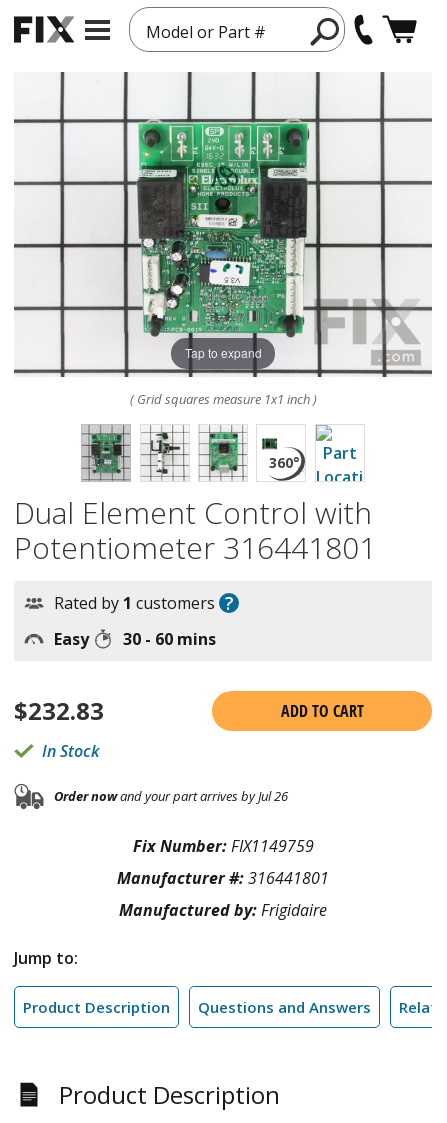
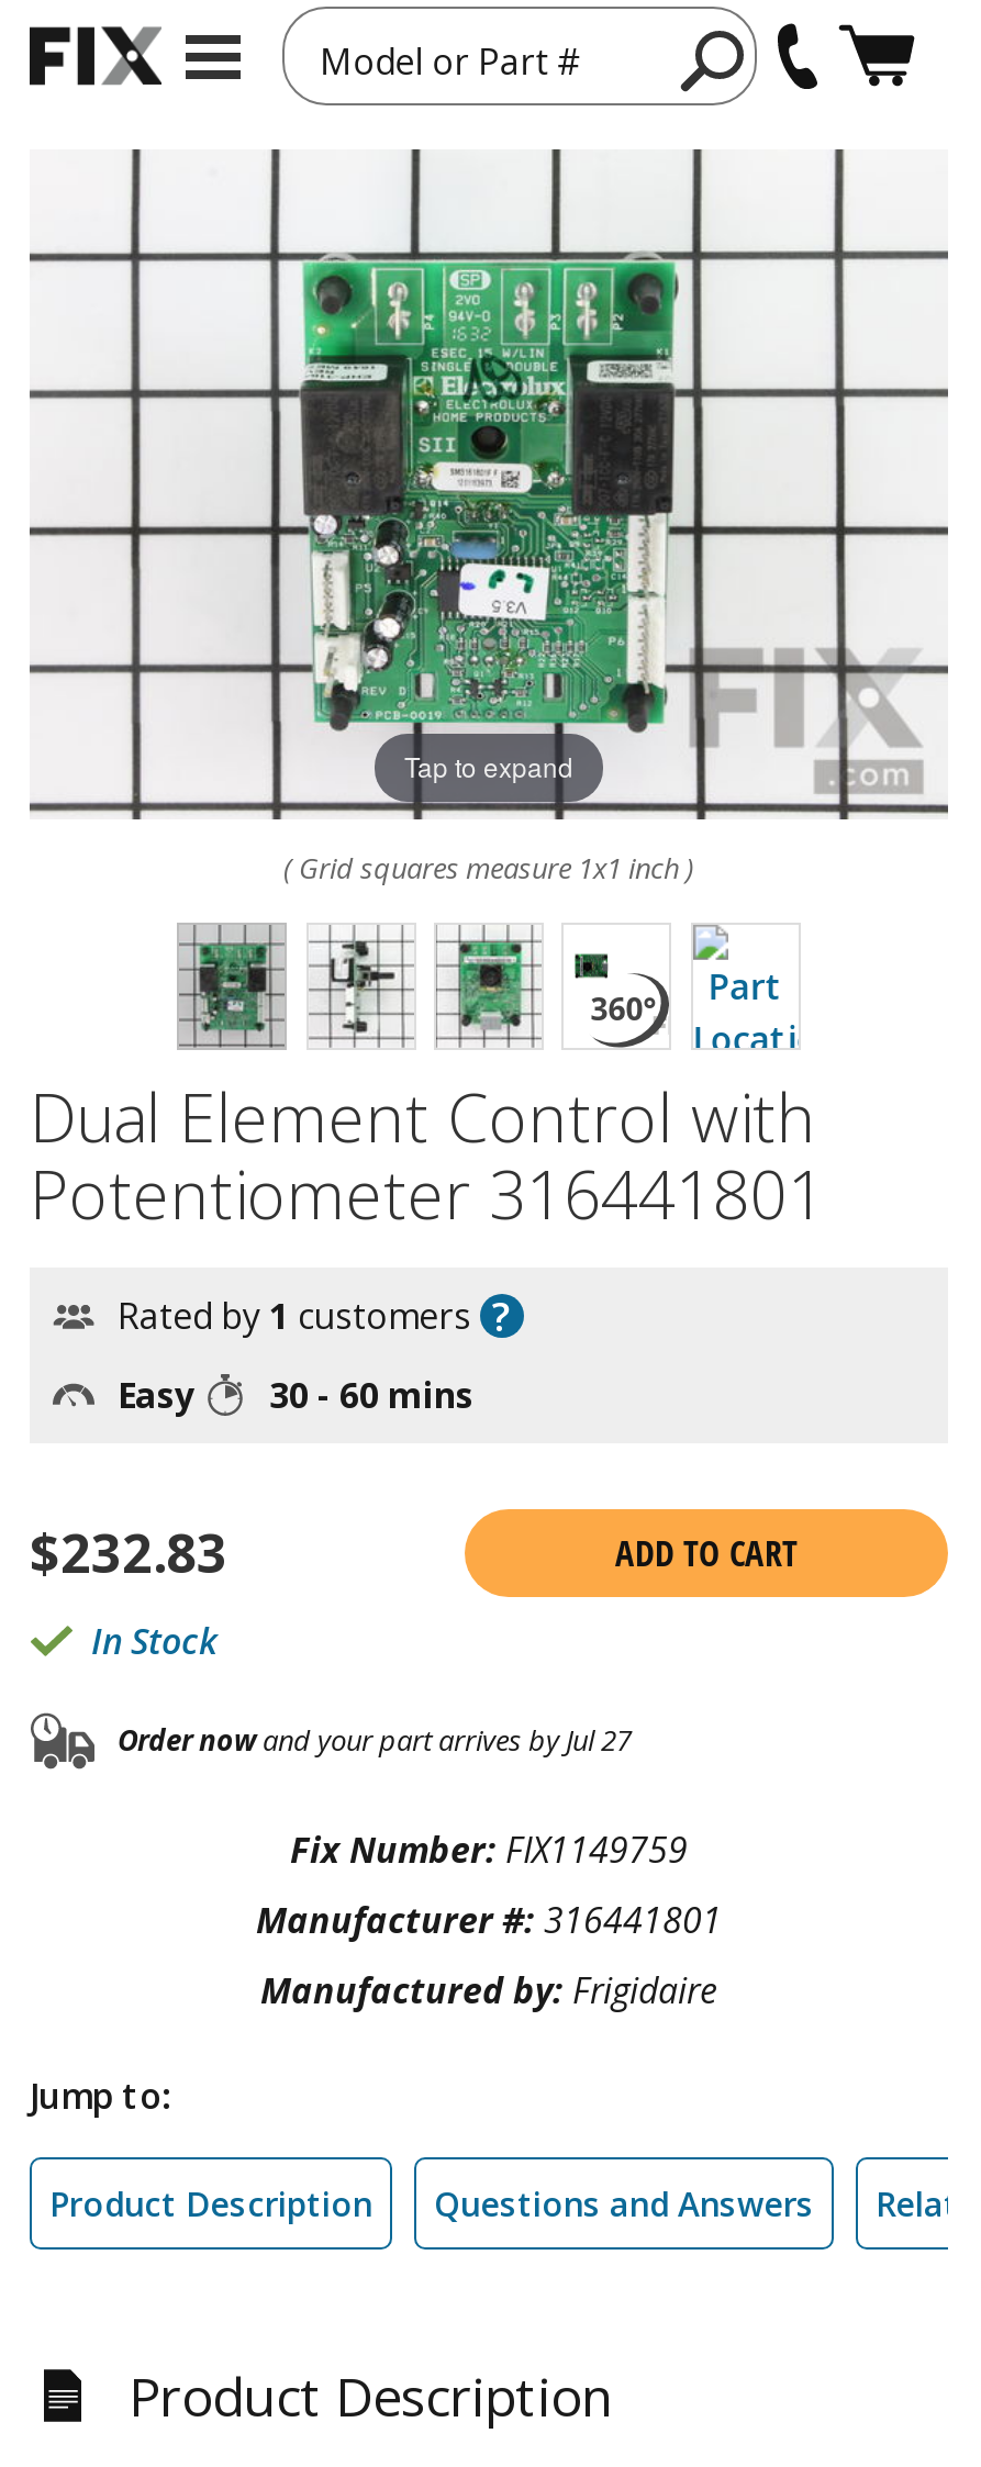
- Order nowand your part arrives by Jul 26
+ Order nowand your part arrives by Jul 27
